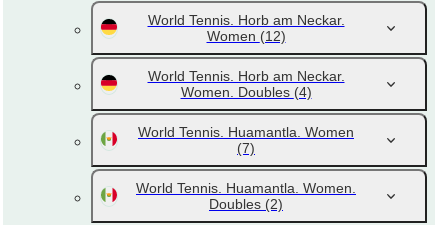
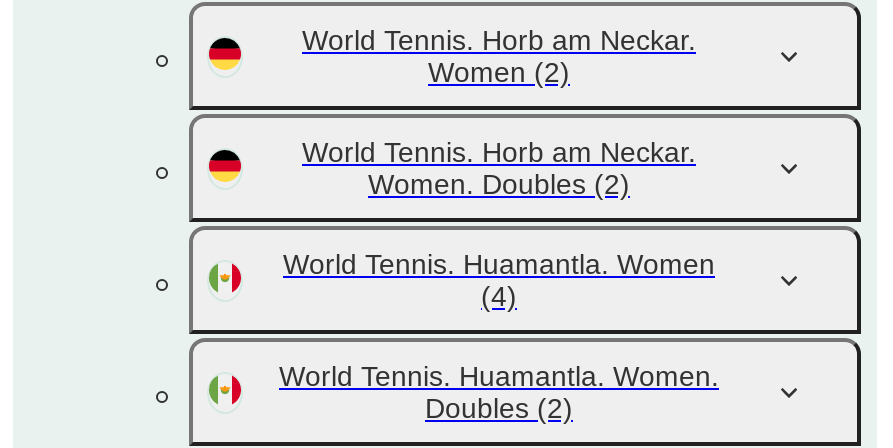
- Women (12)
+ Women (2)

- Women. Doubles (4)
+ Women. Doubles (2)

- (7)
+ (4)
